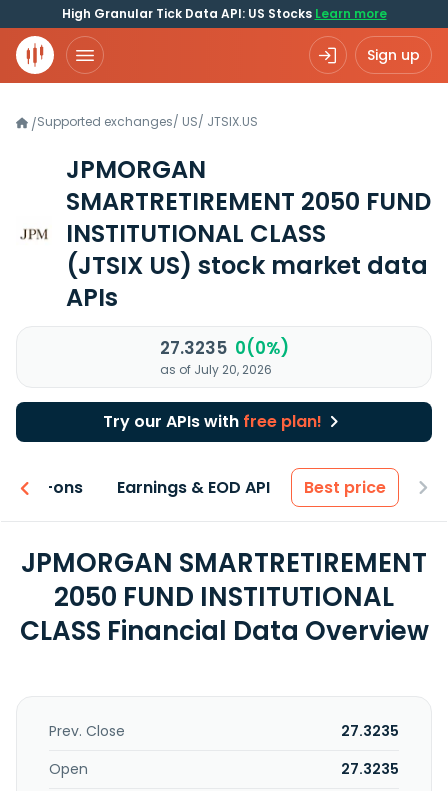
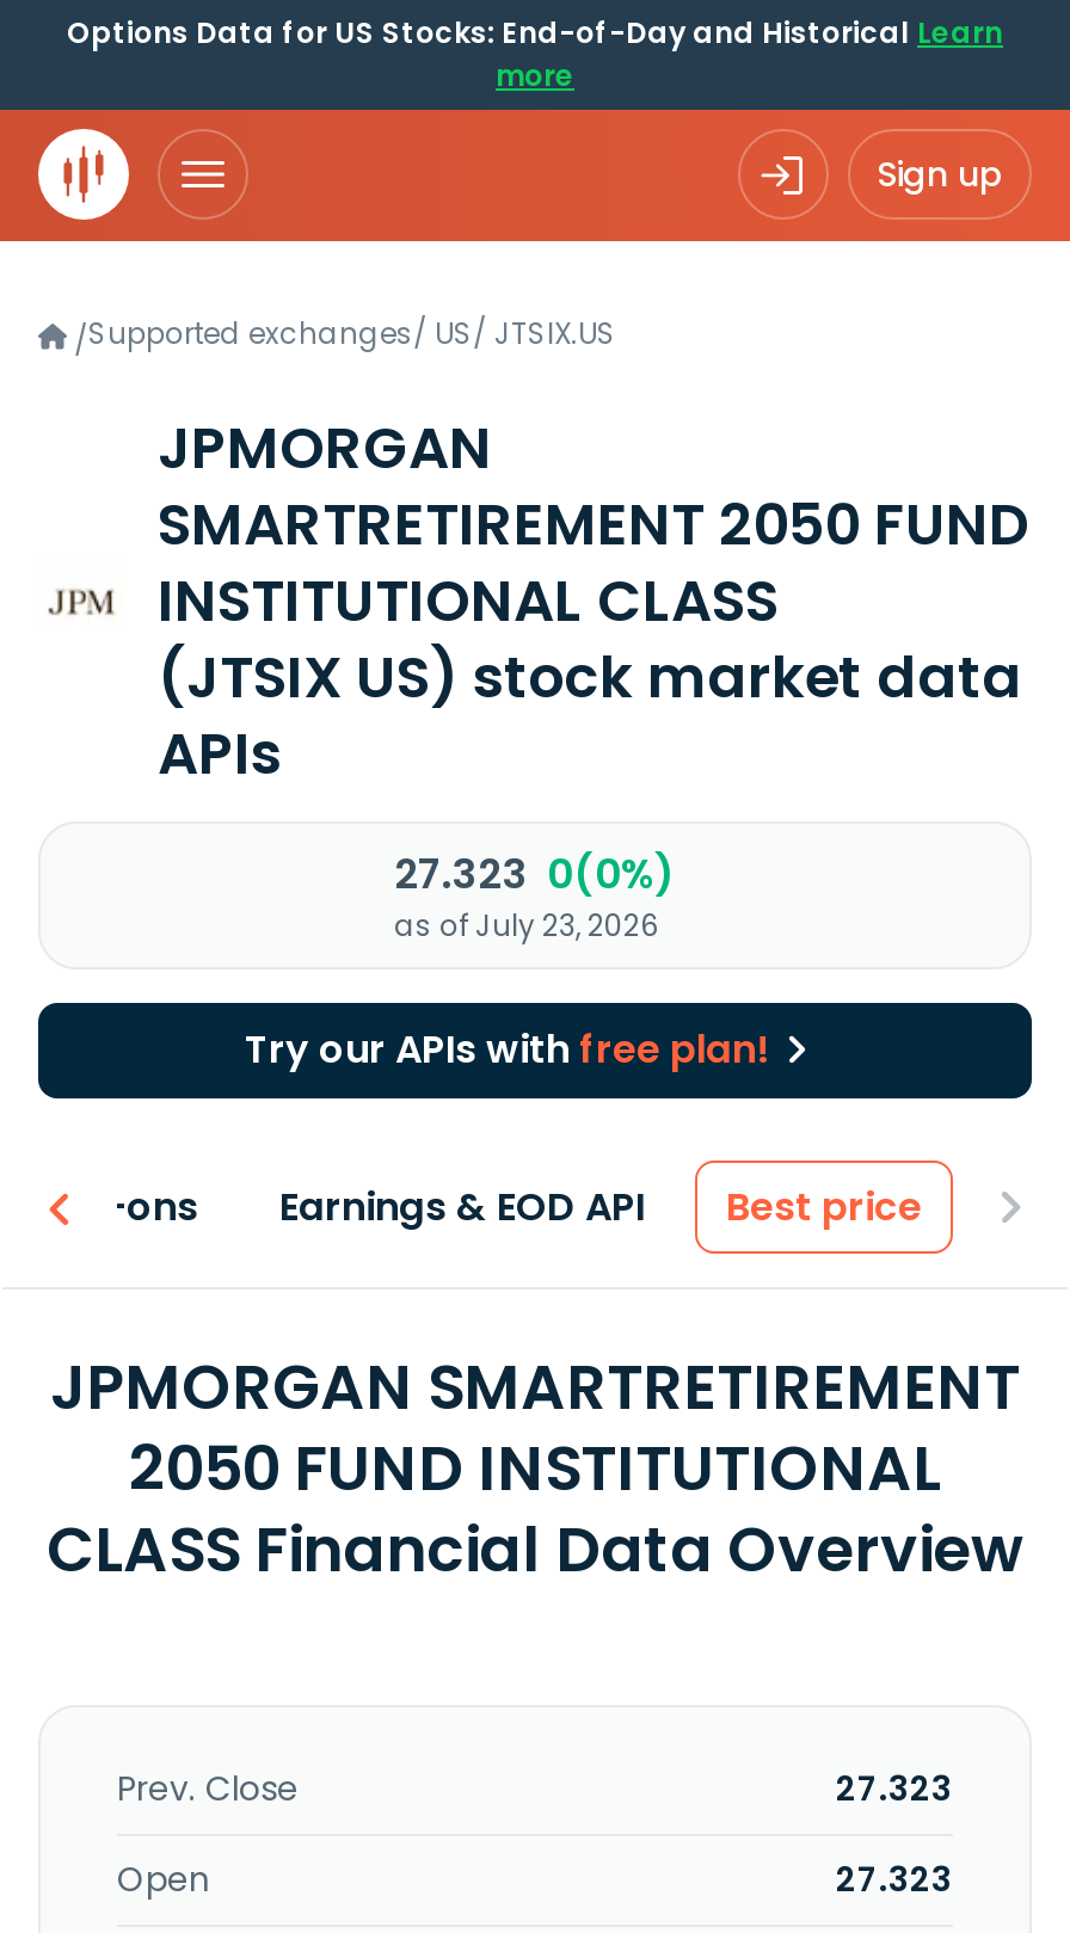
- High Granular Tick Data API: US Stocks Learn more
+ Options Data for US Stocks: End-of-Day and Historical Learn
+ more

- 27.3235 0(0%)
+ 27.323 0(0%)

- as of July 20, 2026
+ as of July 23, 2026

- 27.3235
+ 27.323

- 27.3235
+ 27.323
